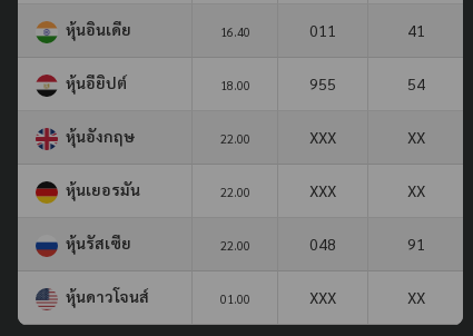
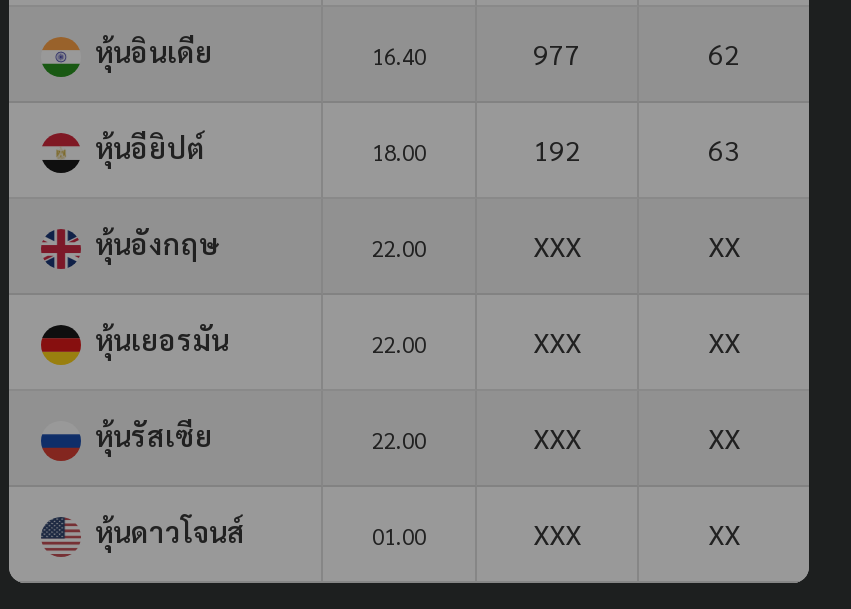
- 011
+ 977

- 41
+ 62

- 955
+ 192

- 54
+ 63

- 048
- 91
+ XXX
+ XX
